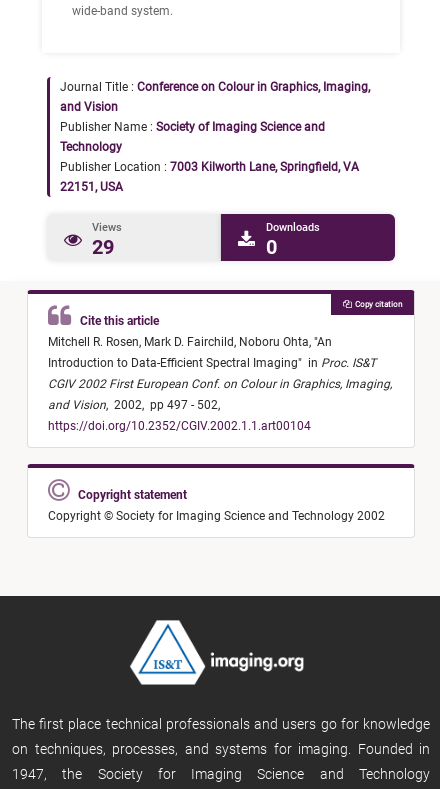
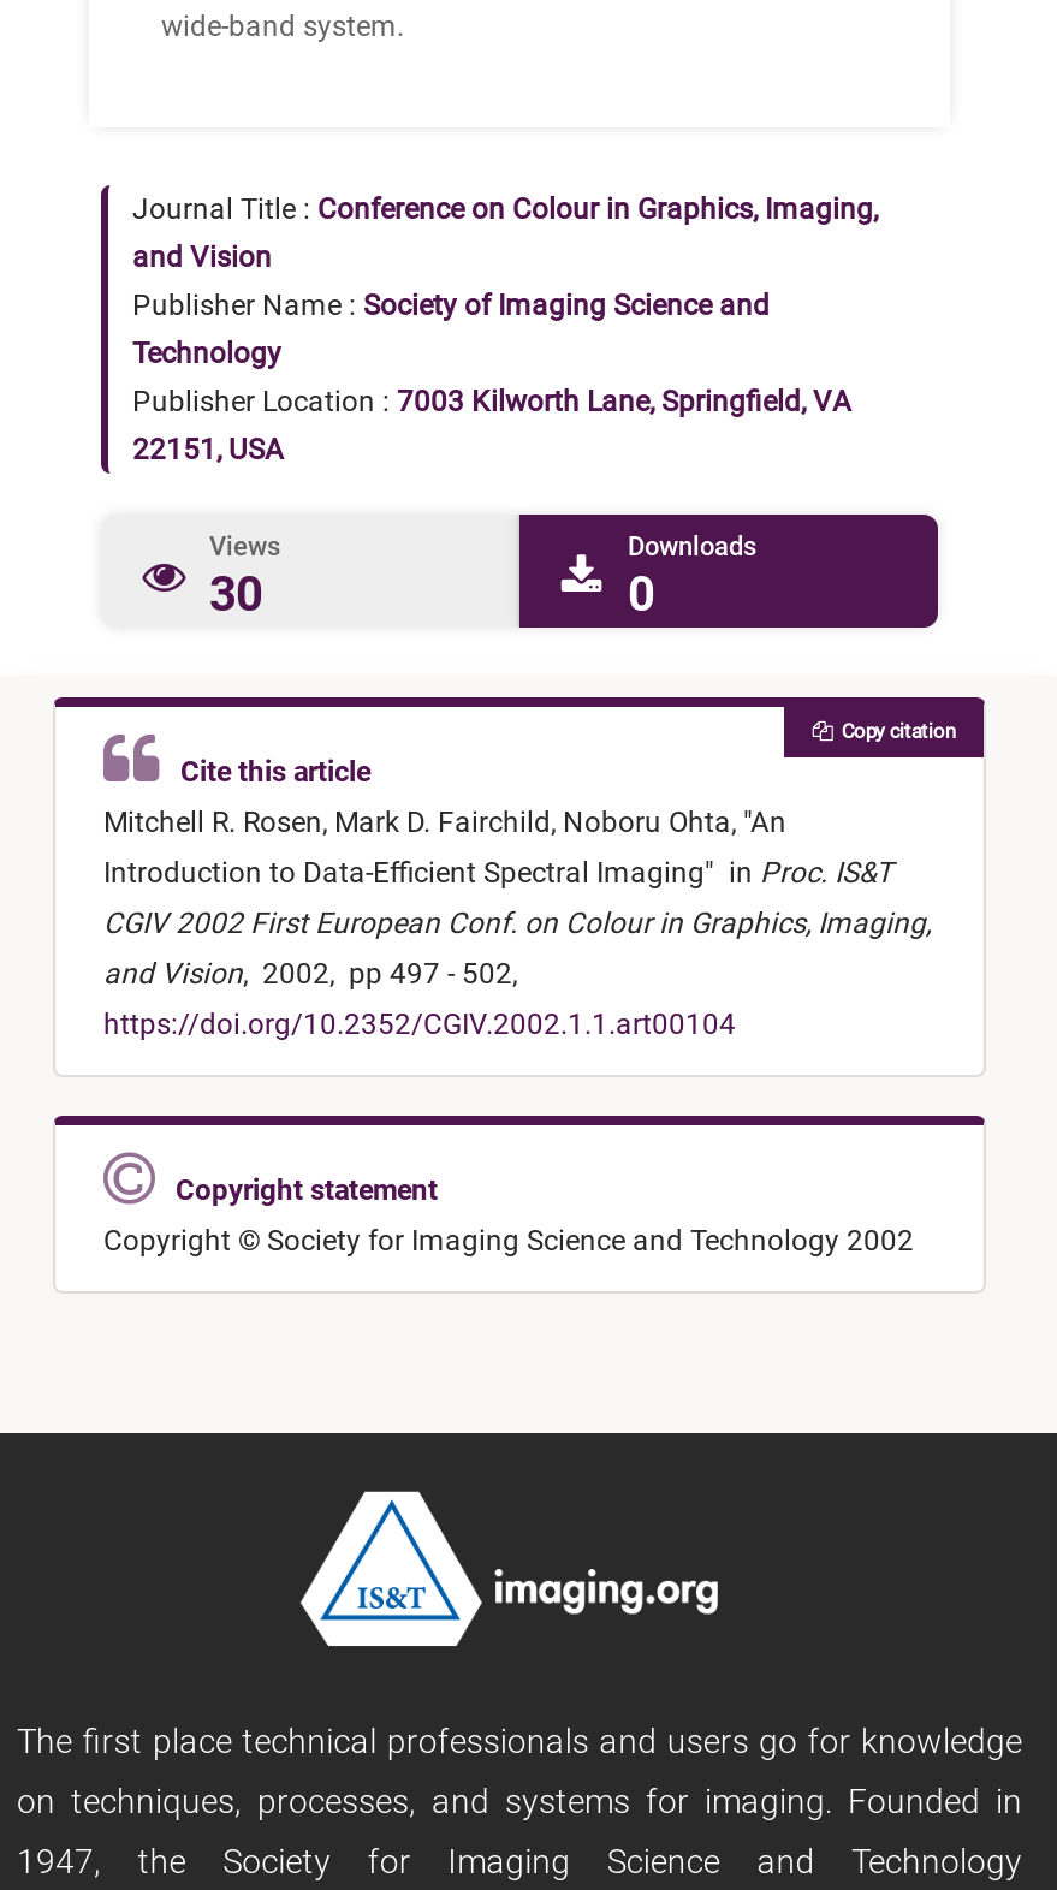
- 29
+ 30
